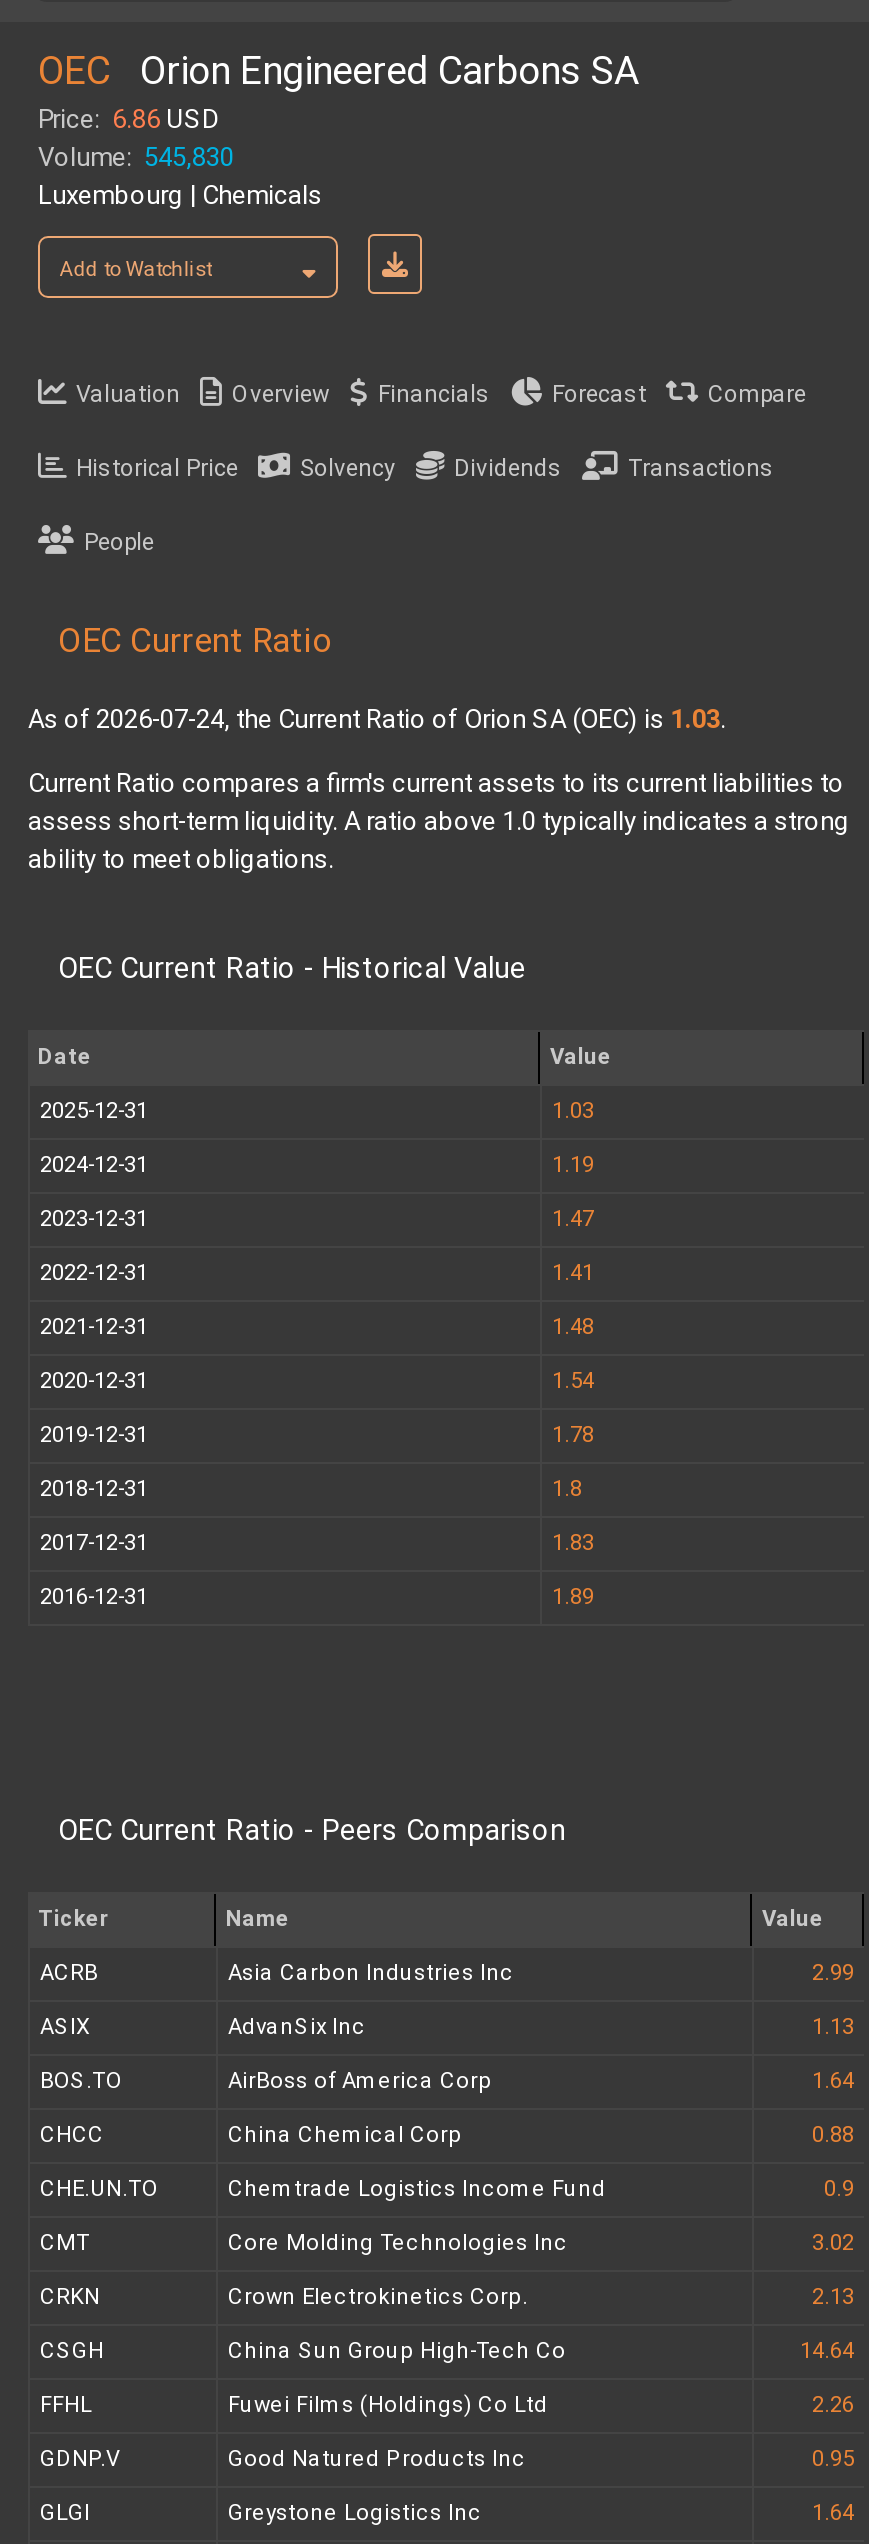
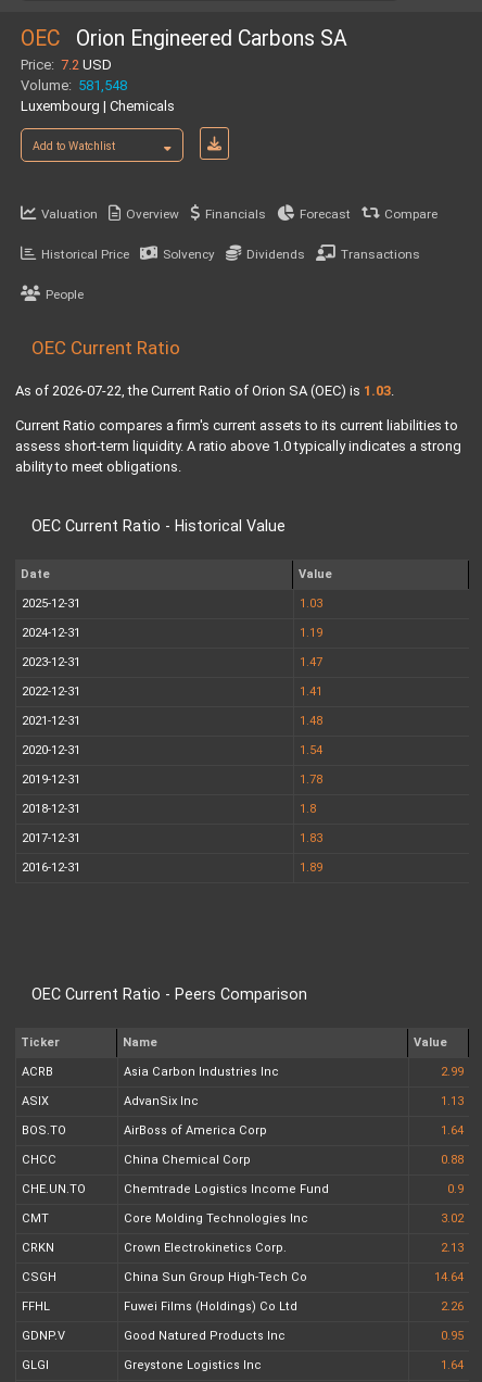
- Price: 6.86 USD
+ Price: 7.2 USD

- Volume: 545,830
+ Volume: 581,548

- As of 2026-07-24, the Current Ratio of Orion SA (OEC) is 1.03.
+ As of 2026-07-22, the Current Ratio of Orion SA (OEC) is 1.03.
